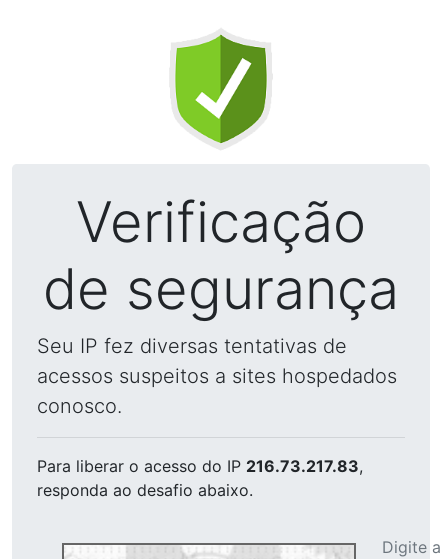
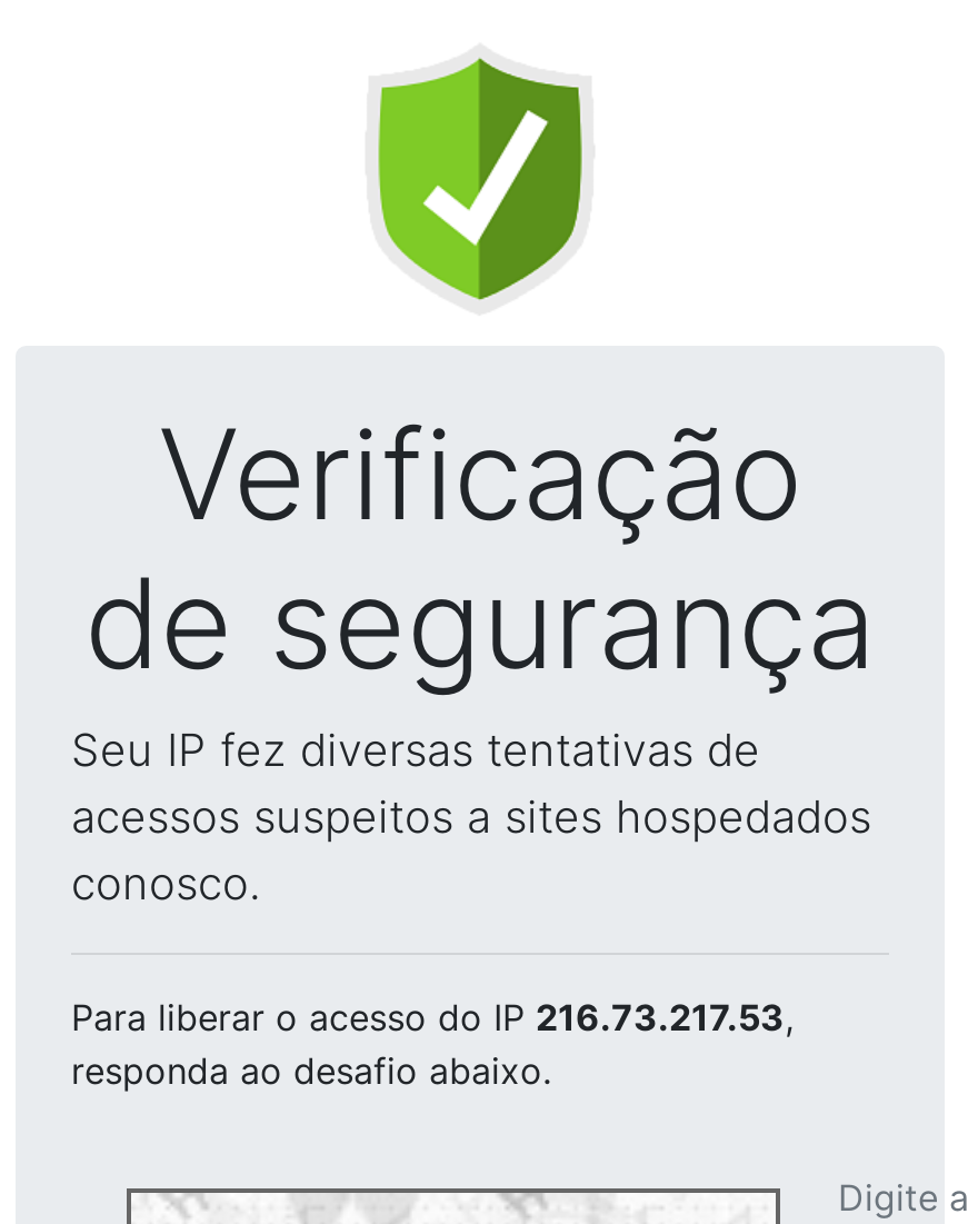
- Para liberar o acesso do IP 216.73.217.83,
+ Para liberar o acesso do IP 216.73.217.53,
